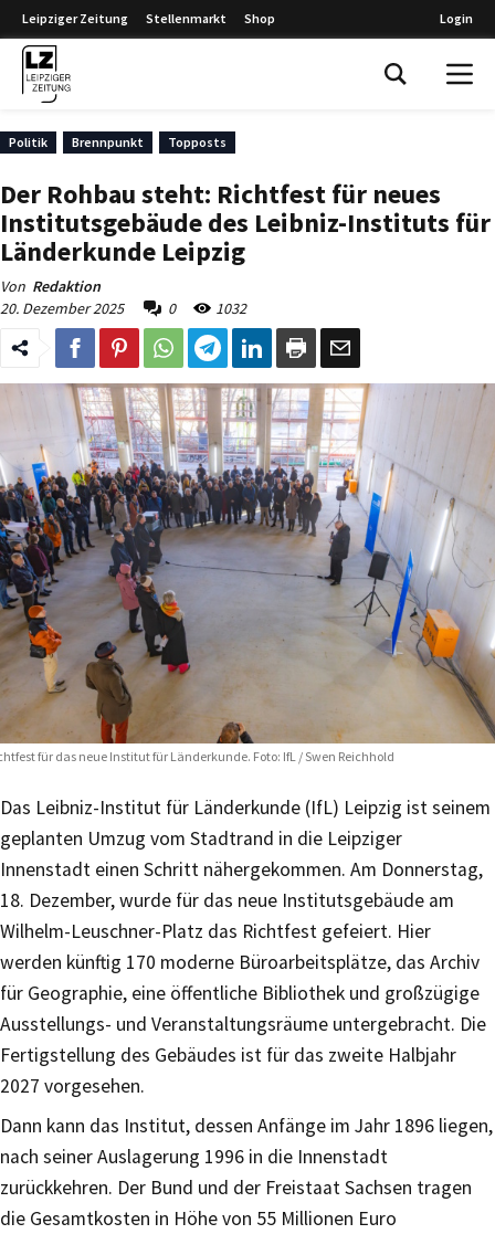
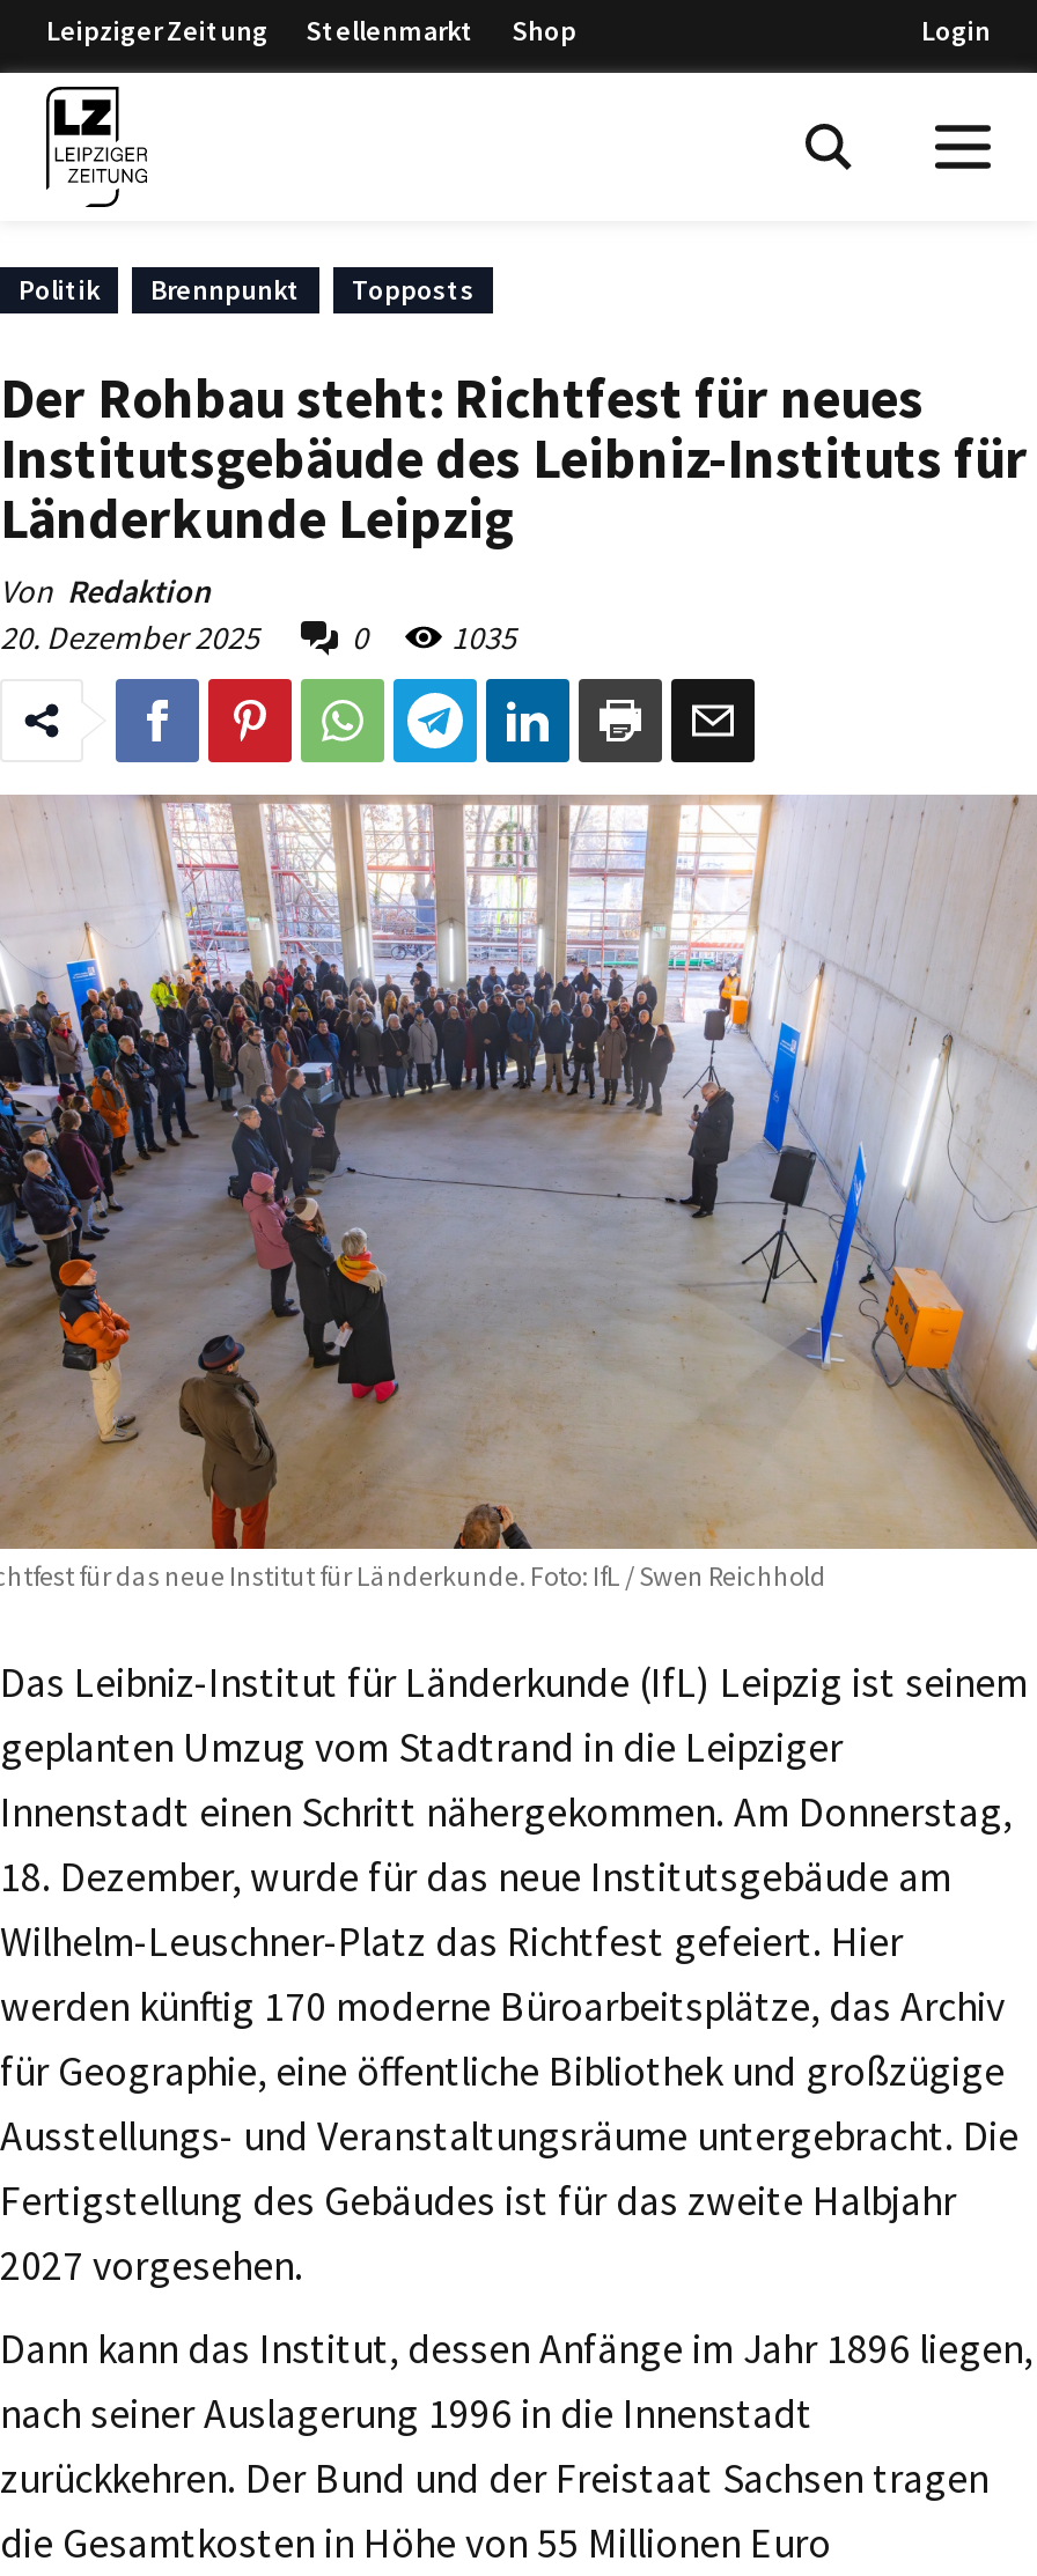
- 0 1032
+ 0 1035
